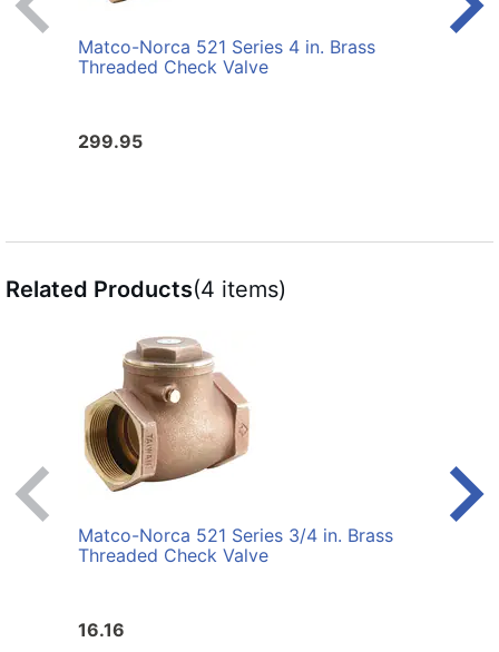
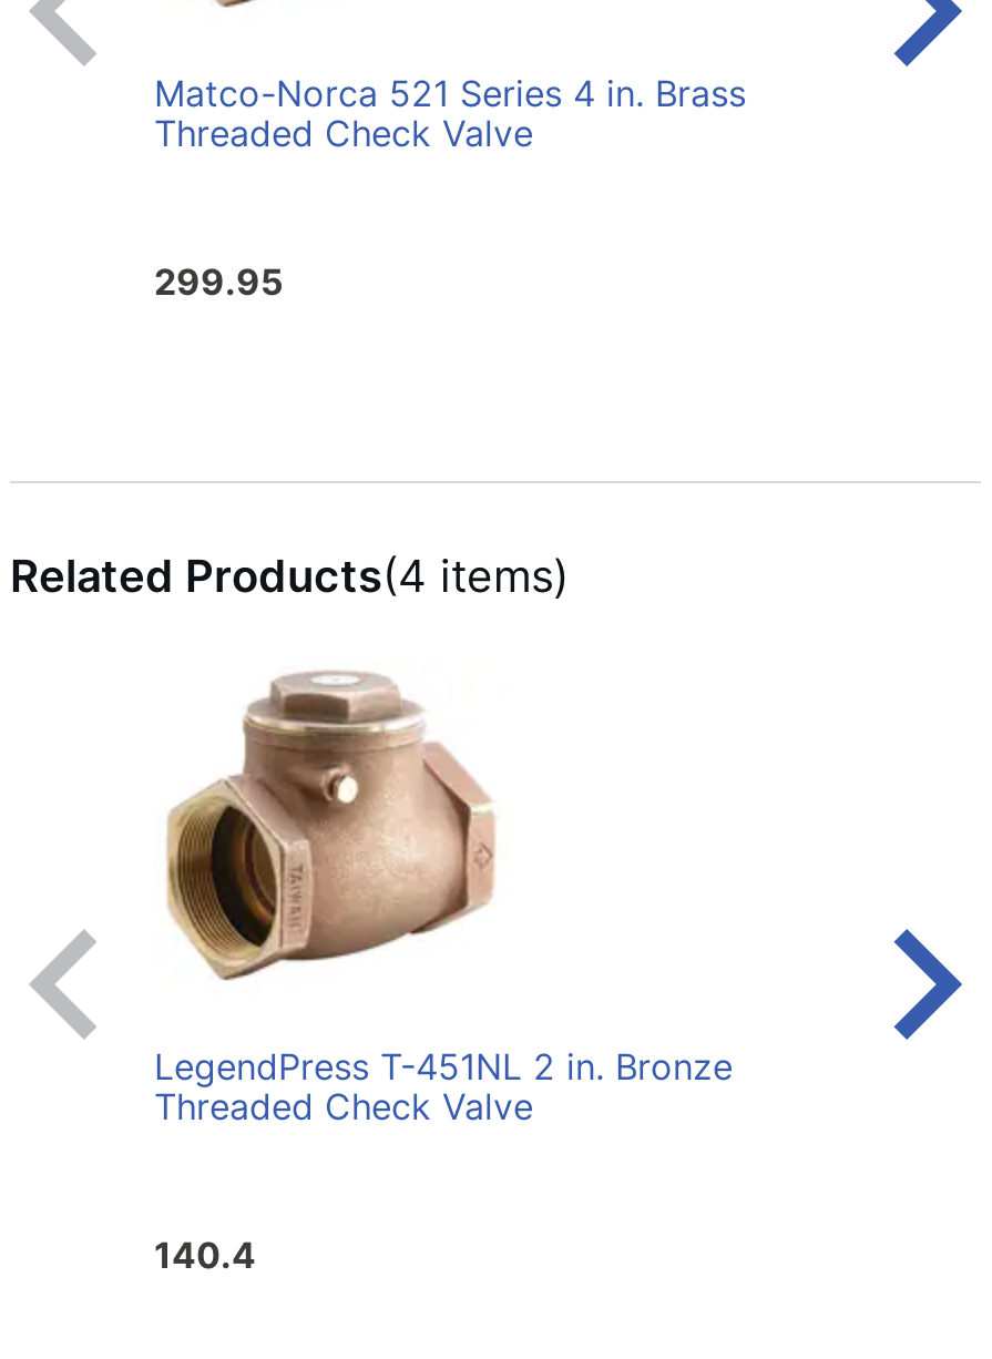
- Matco-Norca 521 Series 3/4 in. Brass
+ LegendPress T-451NL 2 in. Bronze

- 16.16
+ 140.4
